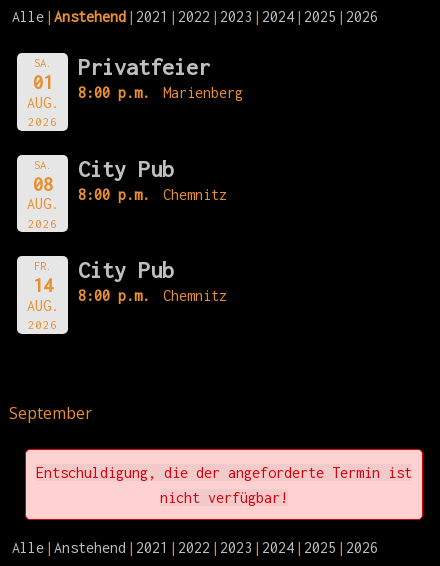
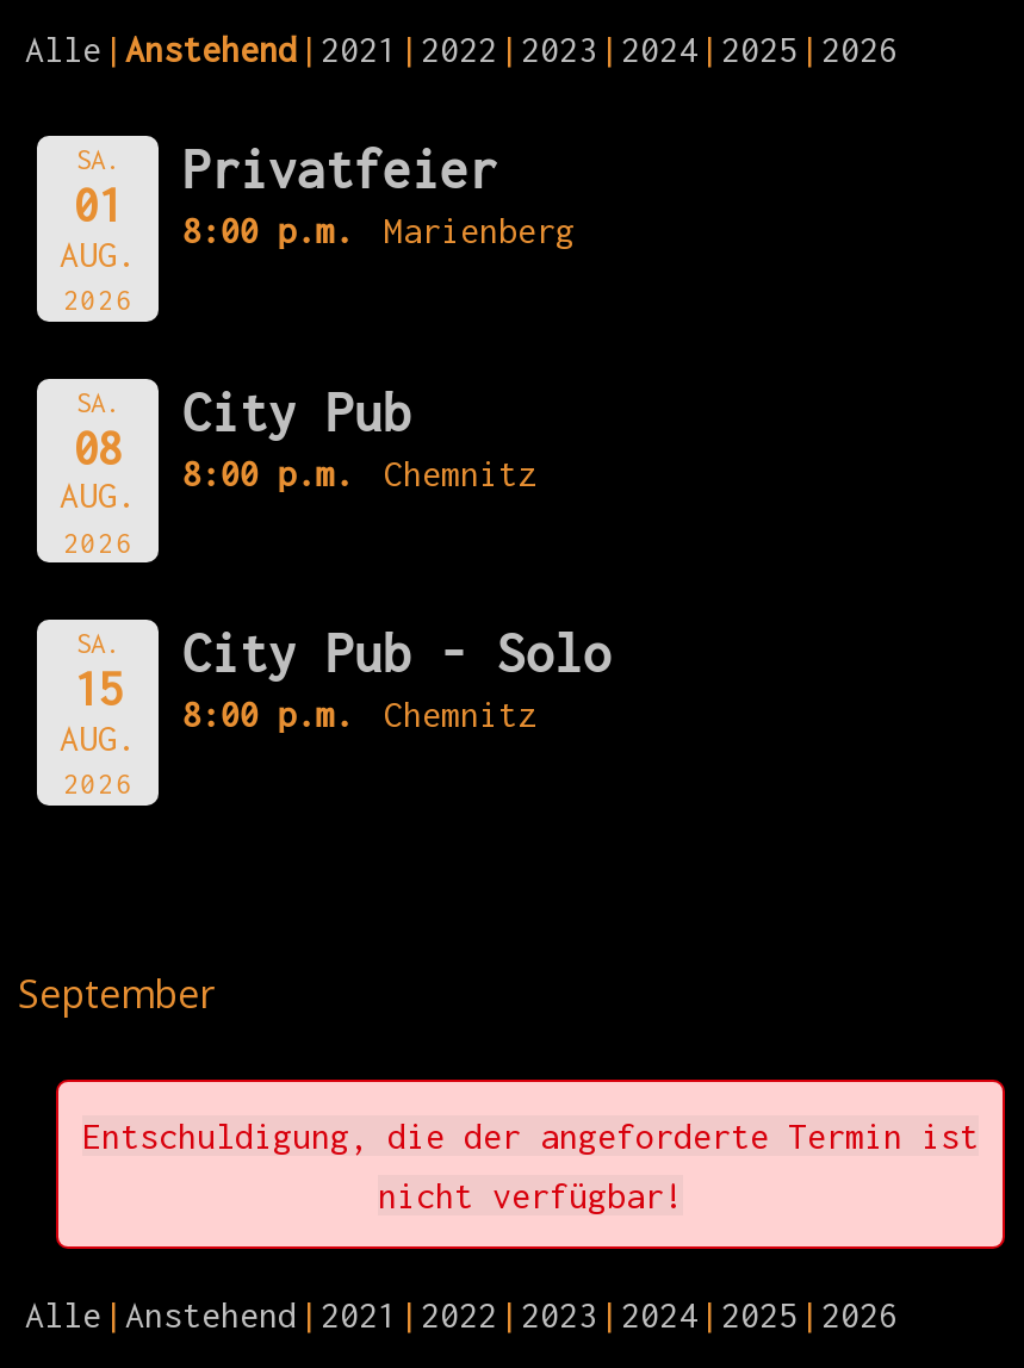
- FR.
- 14
+ SA.
+ 15

- City Pub
+ City Pub - Solo
